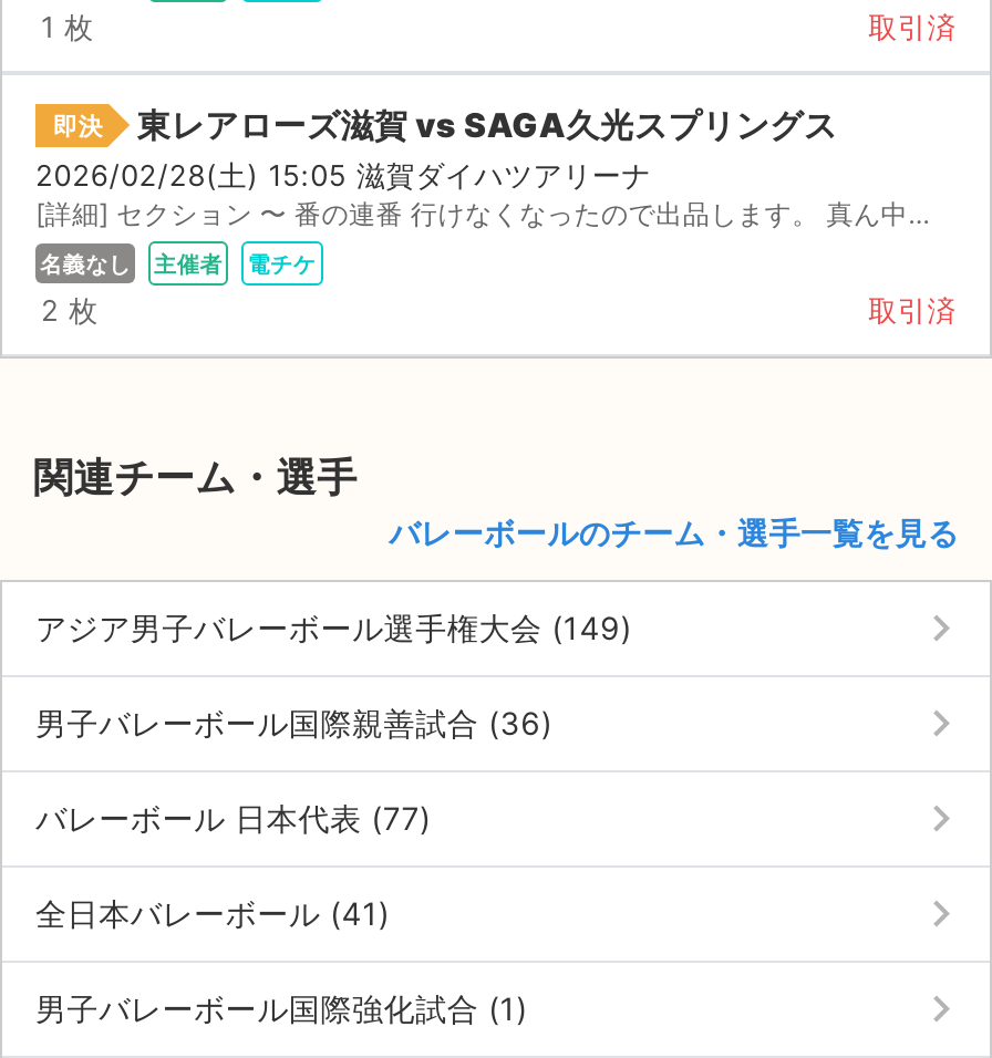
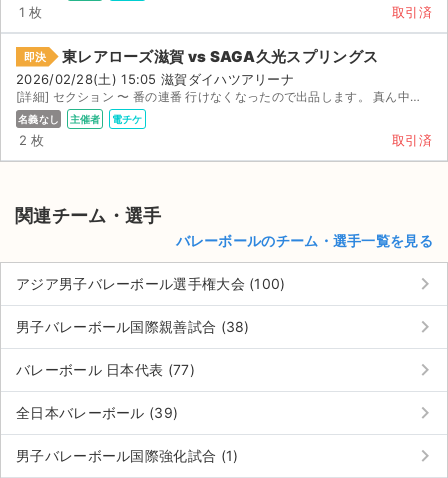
- アジア男子バレーボール選手権大会 (149)
+ アジア男子バレーボール選手権大会 (100)

- 男子バレーボール国際親善試合 (36)
+ 男子バレーボール国際親善試合 (38)

- 全日本バレーボール (41)
+ 全日本バレーボール (39)
